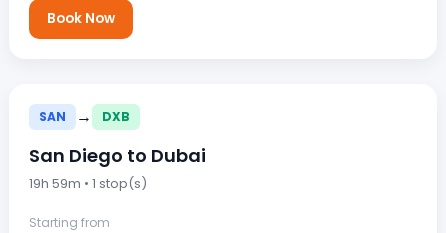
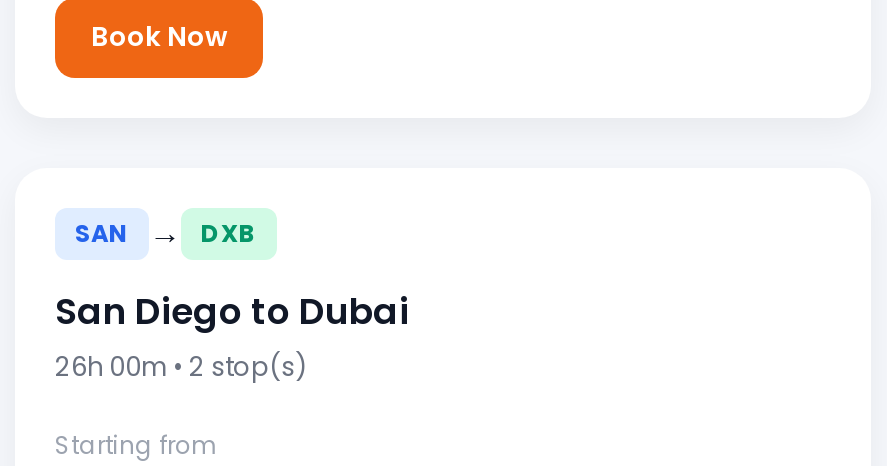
- 19h 59m • 1 stop(s)
+ 26h 00m • 2 stop(s)
